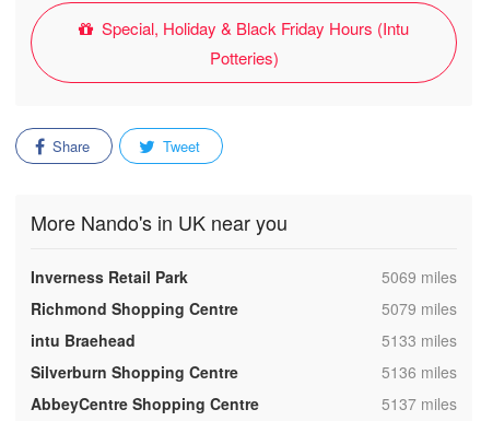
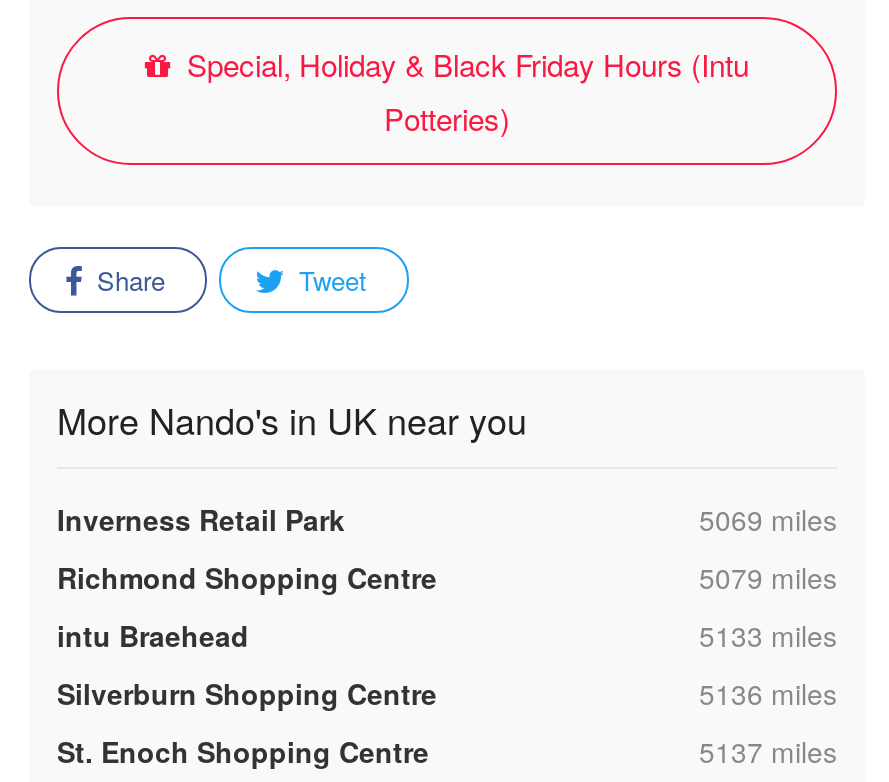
- AbbeyCentre Shopping Centre
+ St. Enoch Shopping Centre
